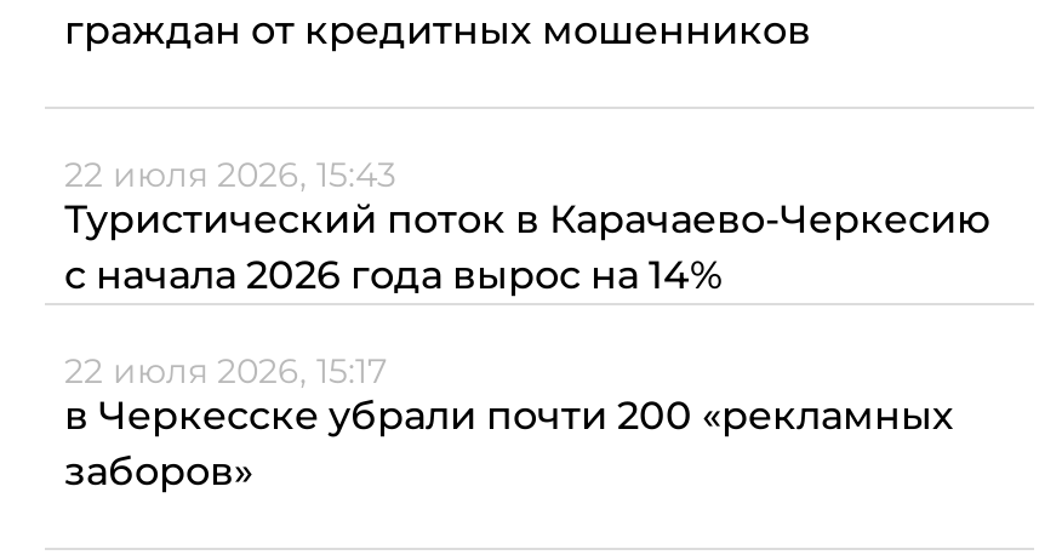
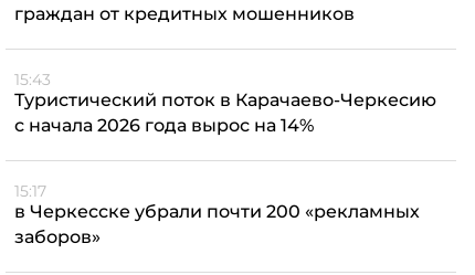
- 22 июля 2026, 15:43
+ 15:43

- 22 июля 2026, 15:17
+ 15:17
